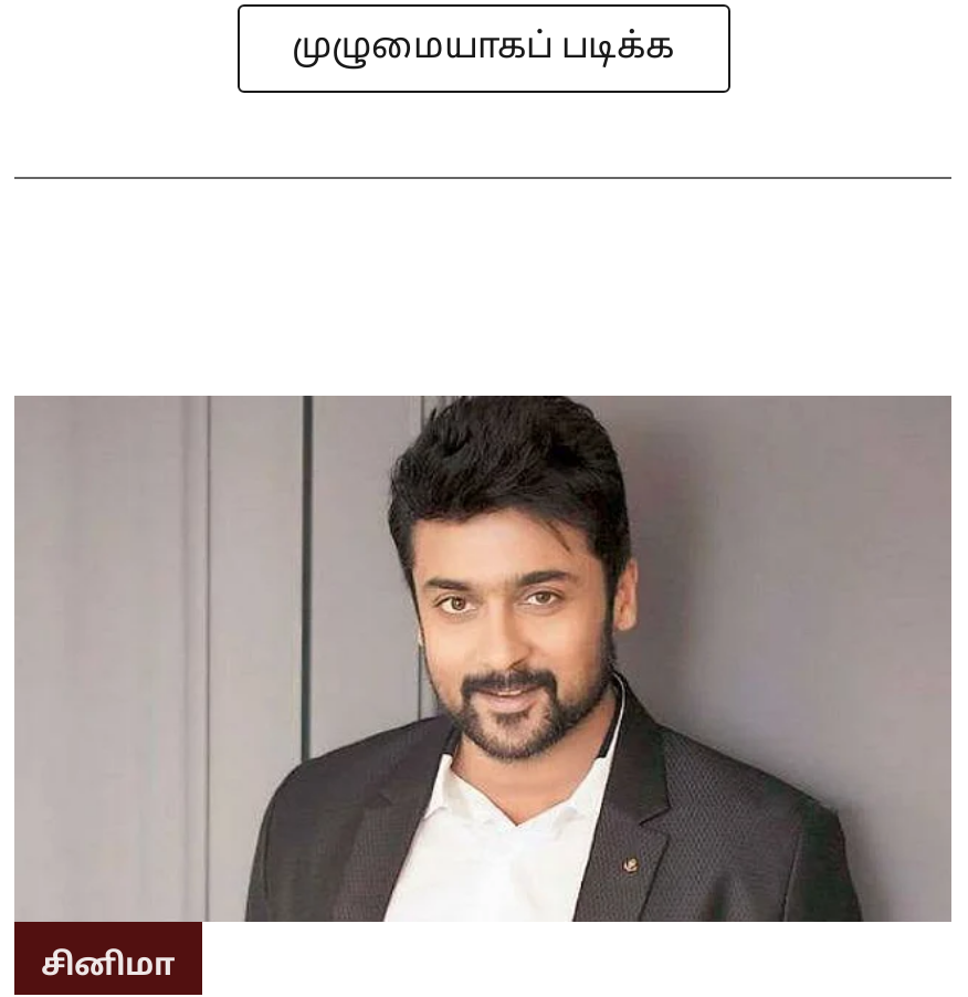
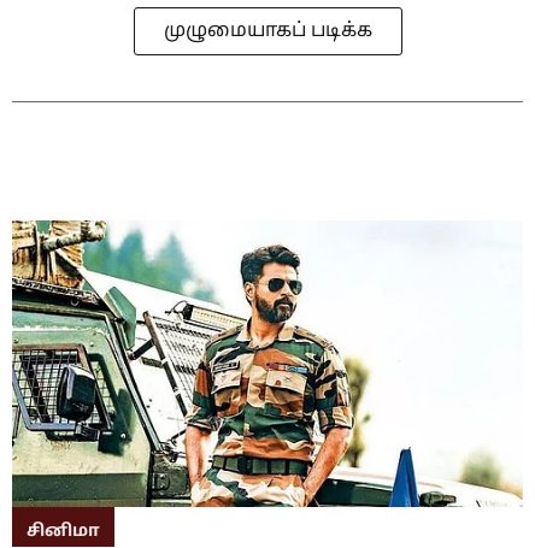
- [image]
+ [image]
